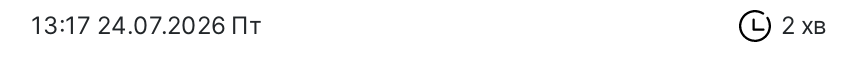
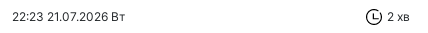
- 13:17 24.07.2026 Пт
+ 22:23 21.07.2026 Вт
